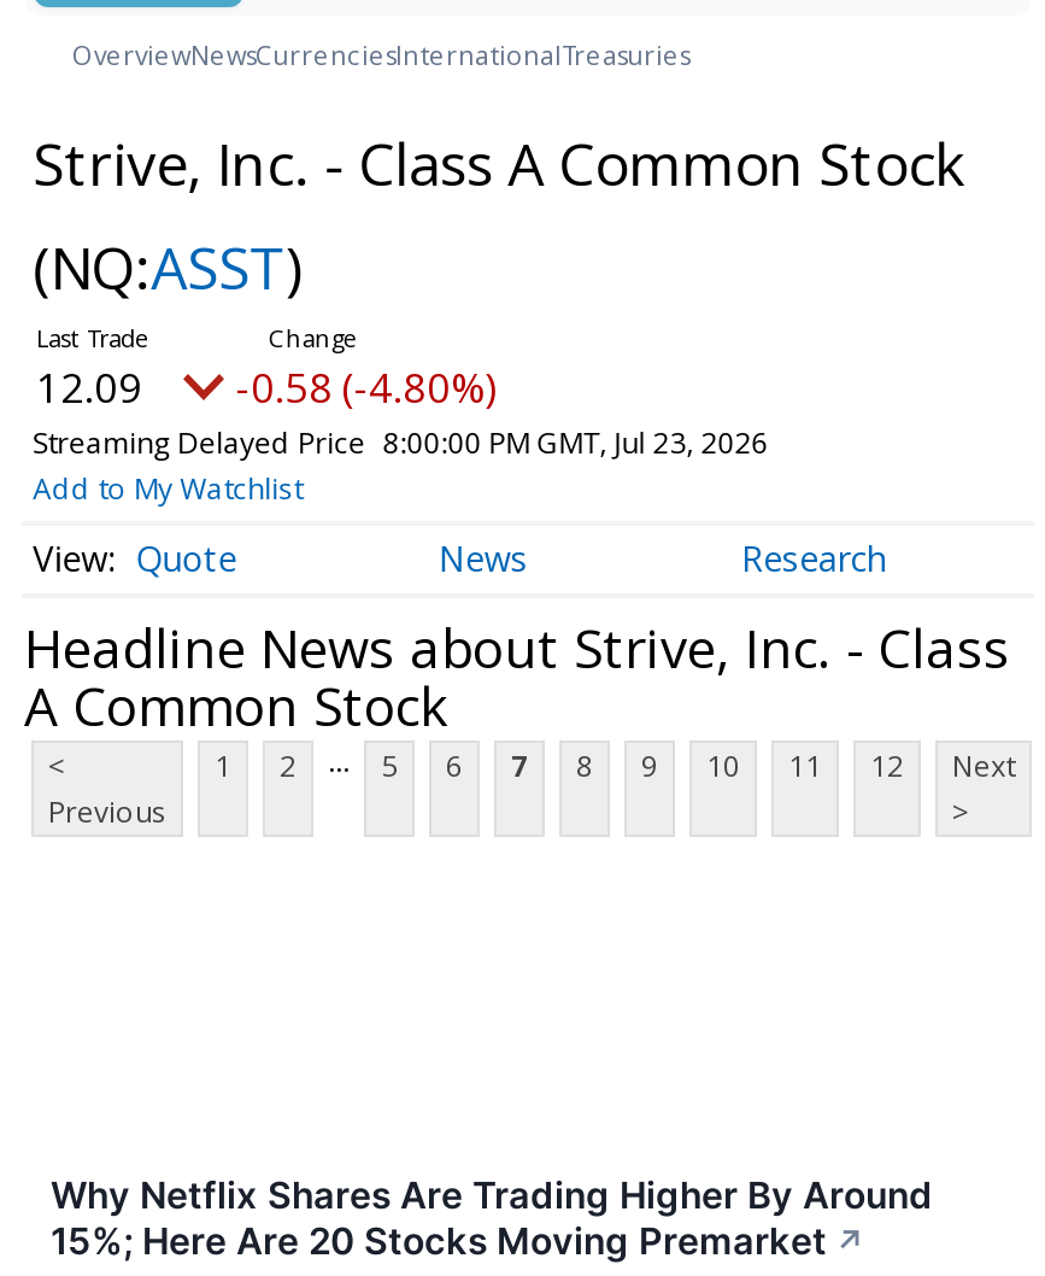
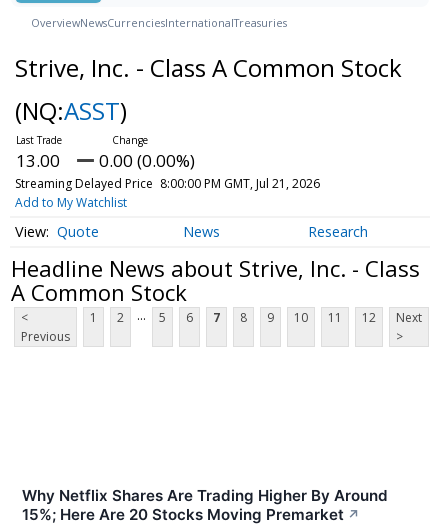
- 12.09
+ 13.00

- -0.58 (-4.80%)
+ 0.00 (0.00%)

- Streaming Delayed Price 8:00:00 PM GMT, Jul 23, 2026
+ Streaming Delayed Price 8:00:00 PM GMT, Jul 21, 2026
